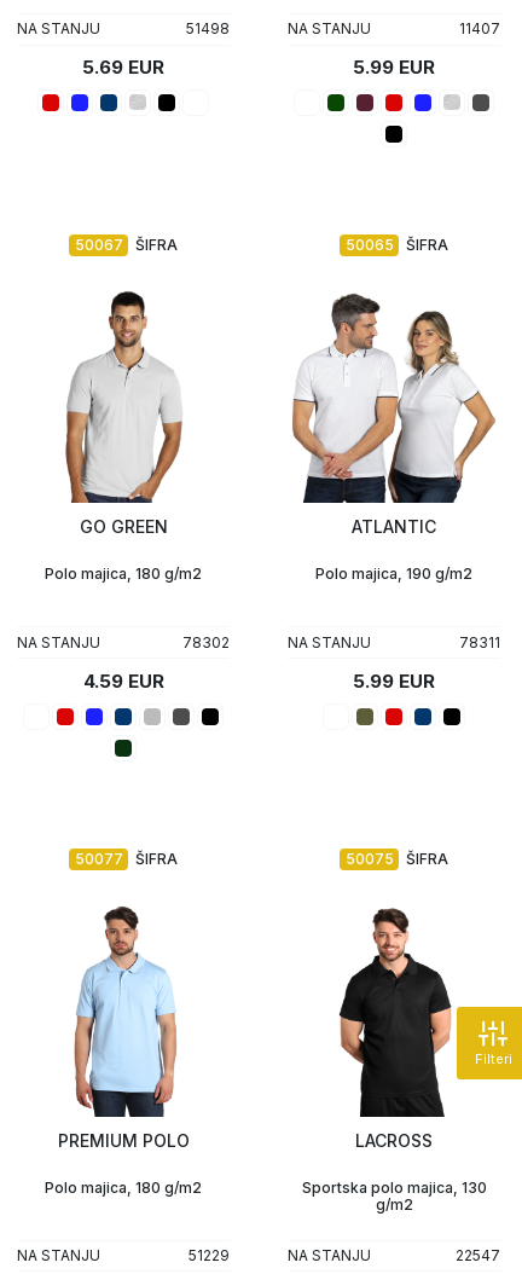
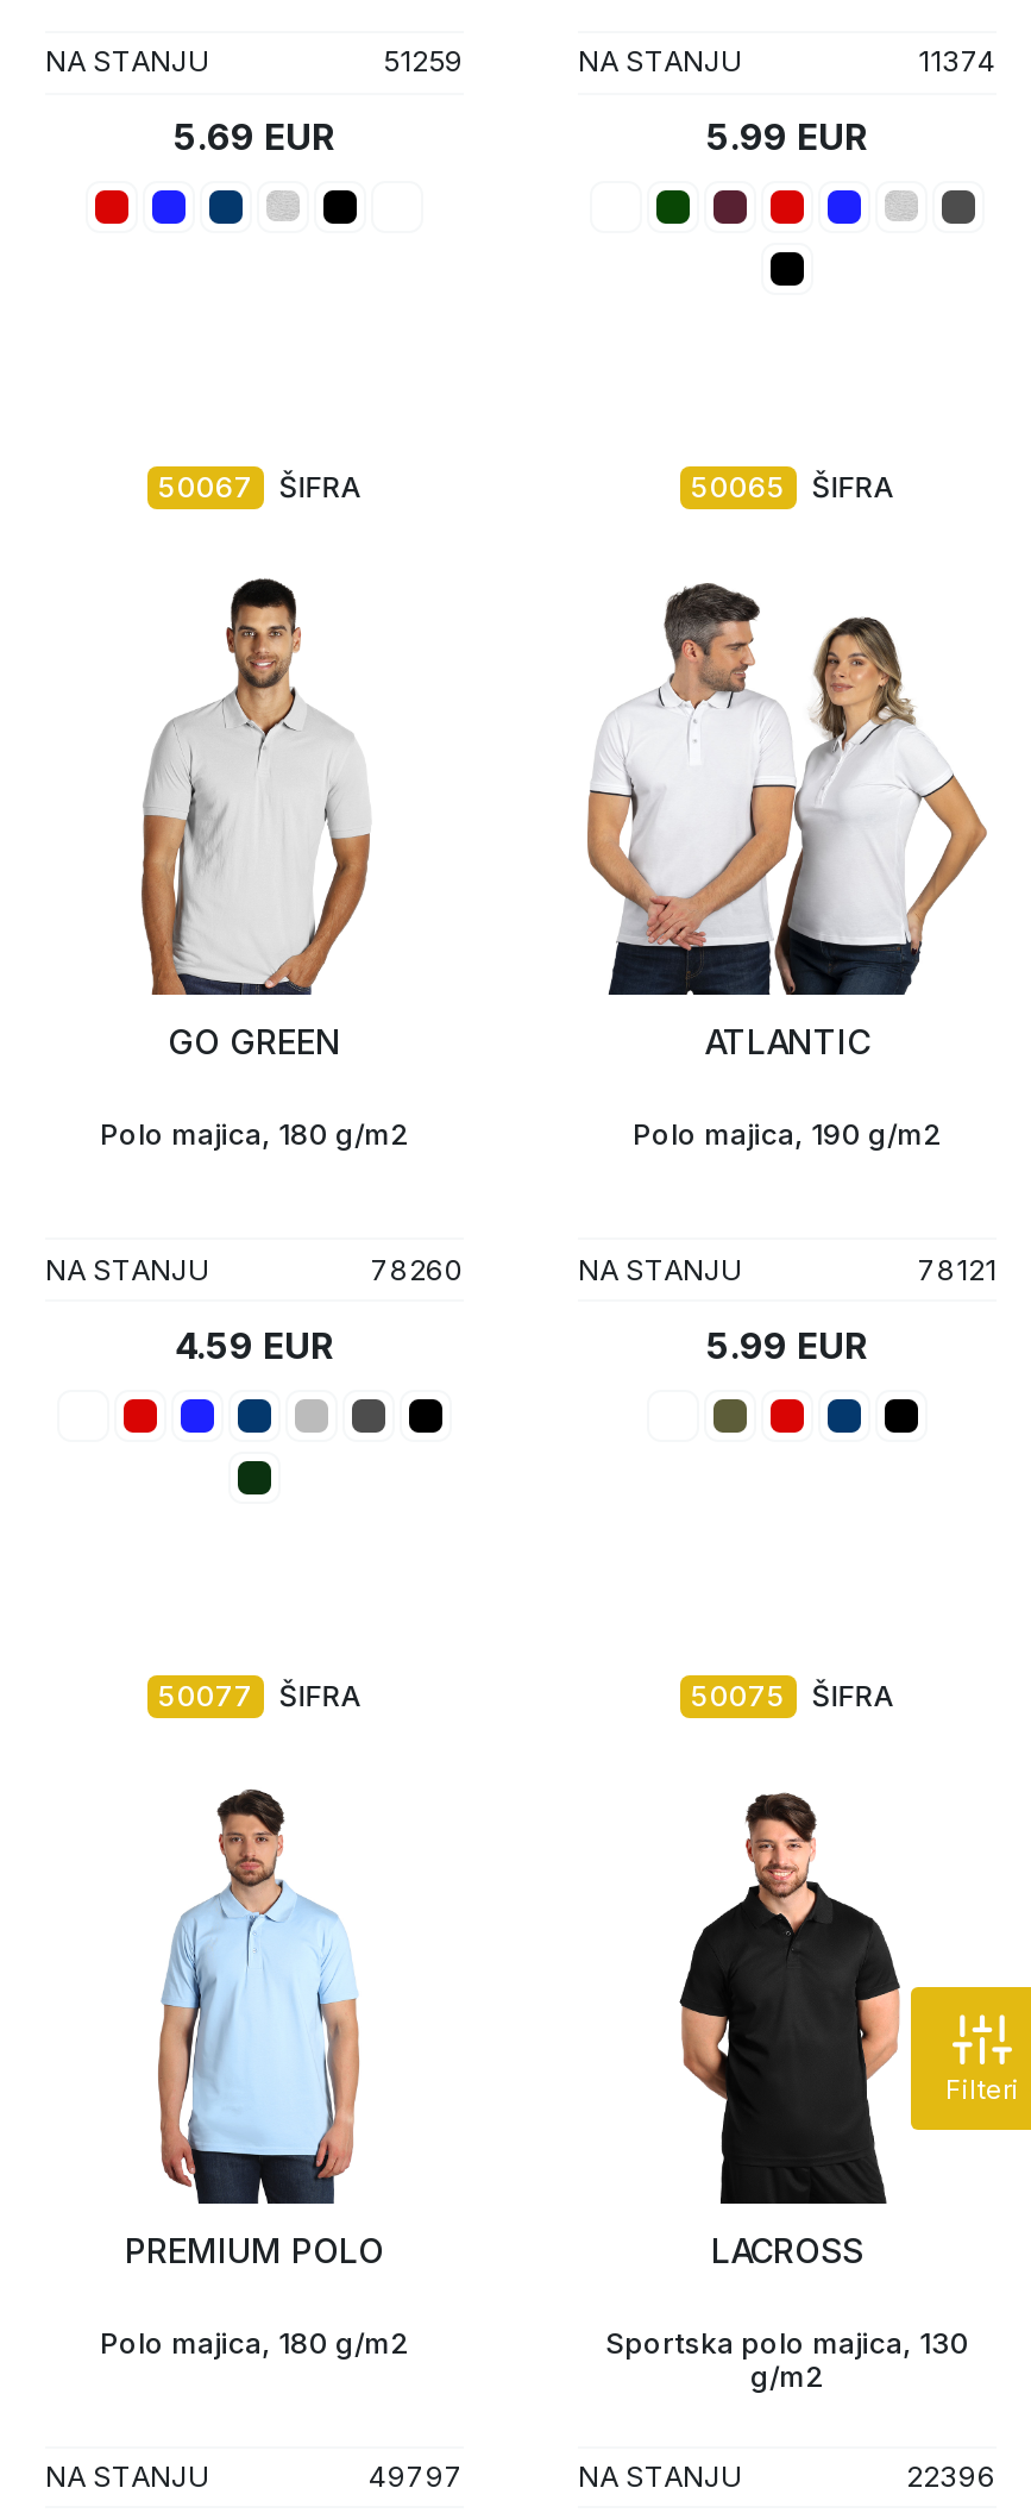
- 51498
+ 51259

- 11407
+ 11374

- 78302
+ 78260

- 78311
+ 78121

- 51229
+ 49797

- 22547
+ 22396
